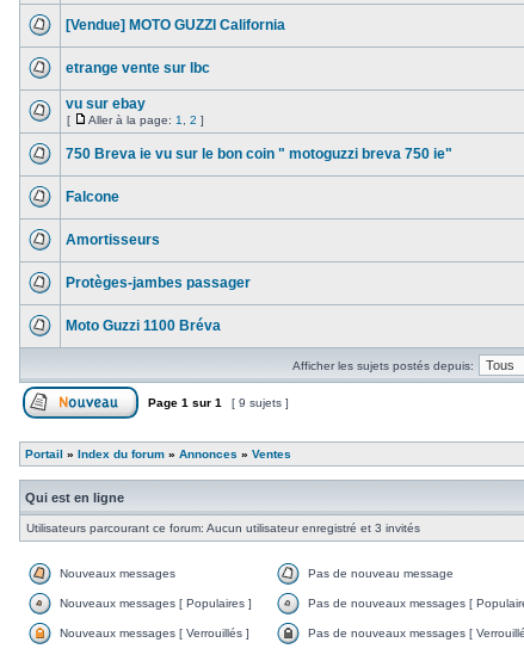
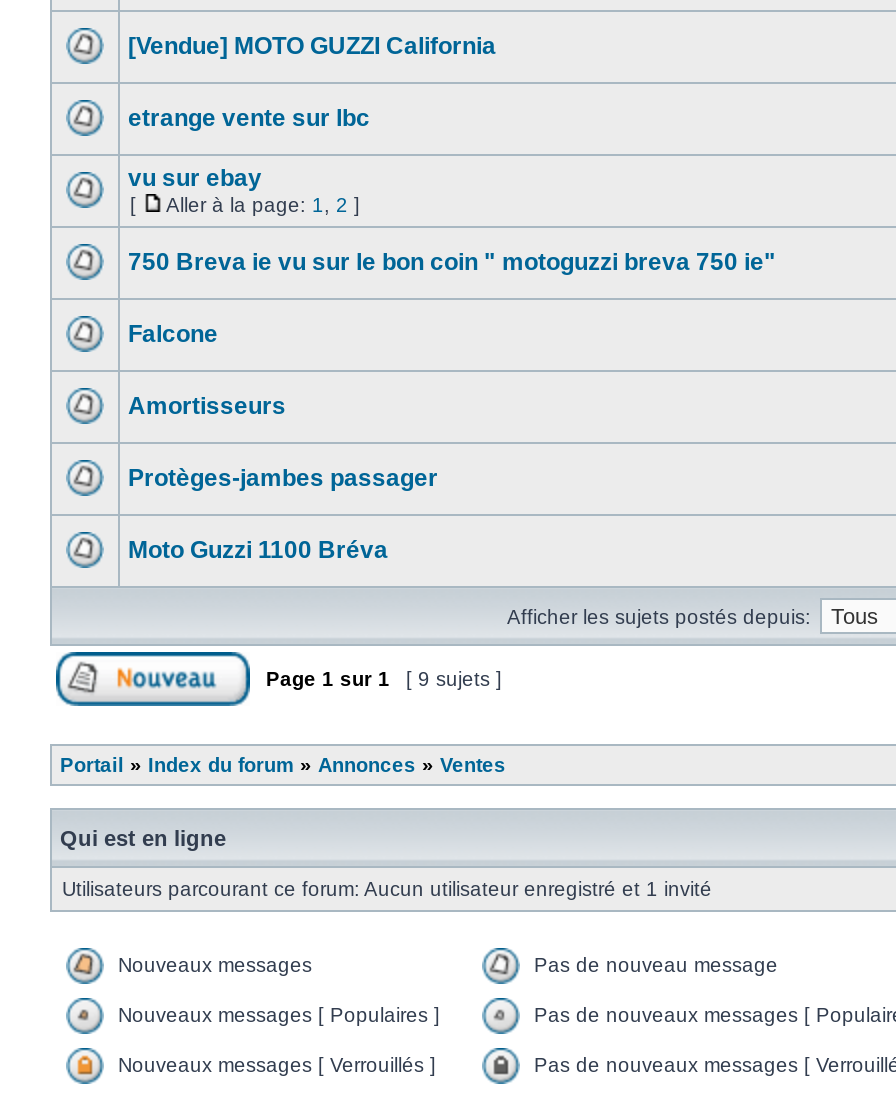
- Utilisateurs parcourant ce forum: Aucun utilisateur enregistré et 3 invités
+ Utilisateurs parcourant ce forum: Aucun utilisateur enregistré et 1 invité
